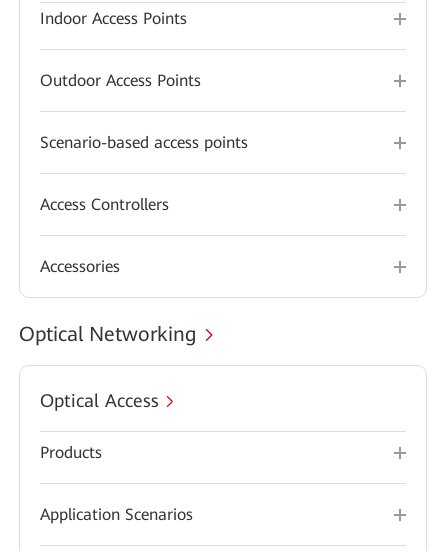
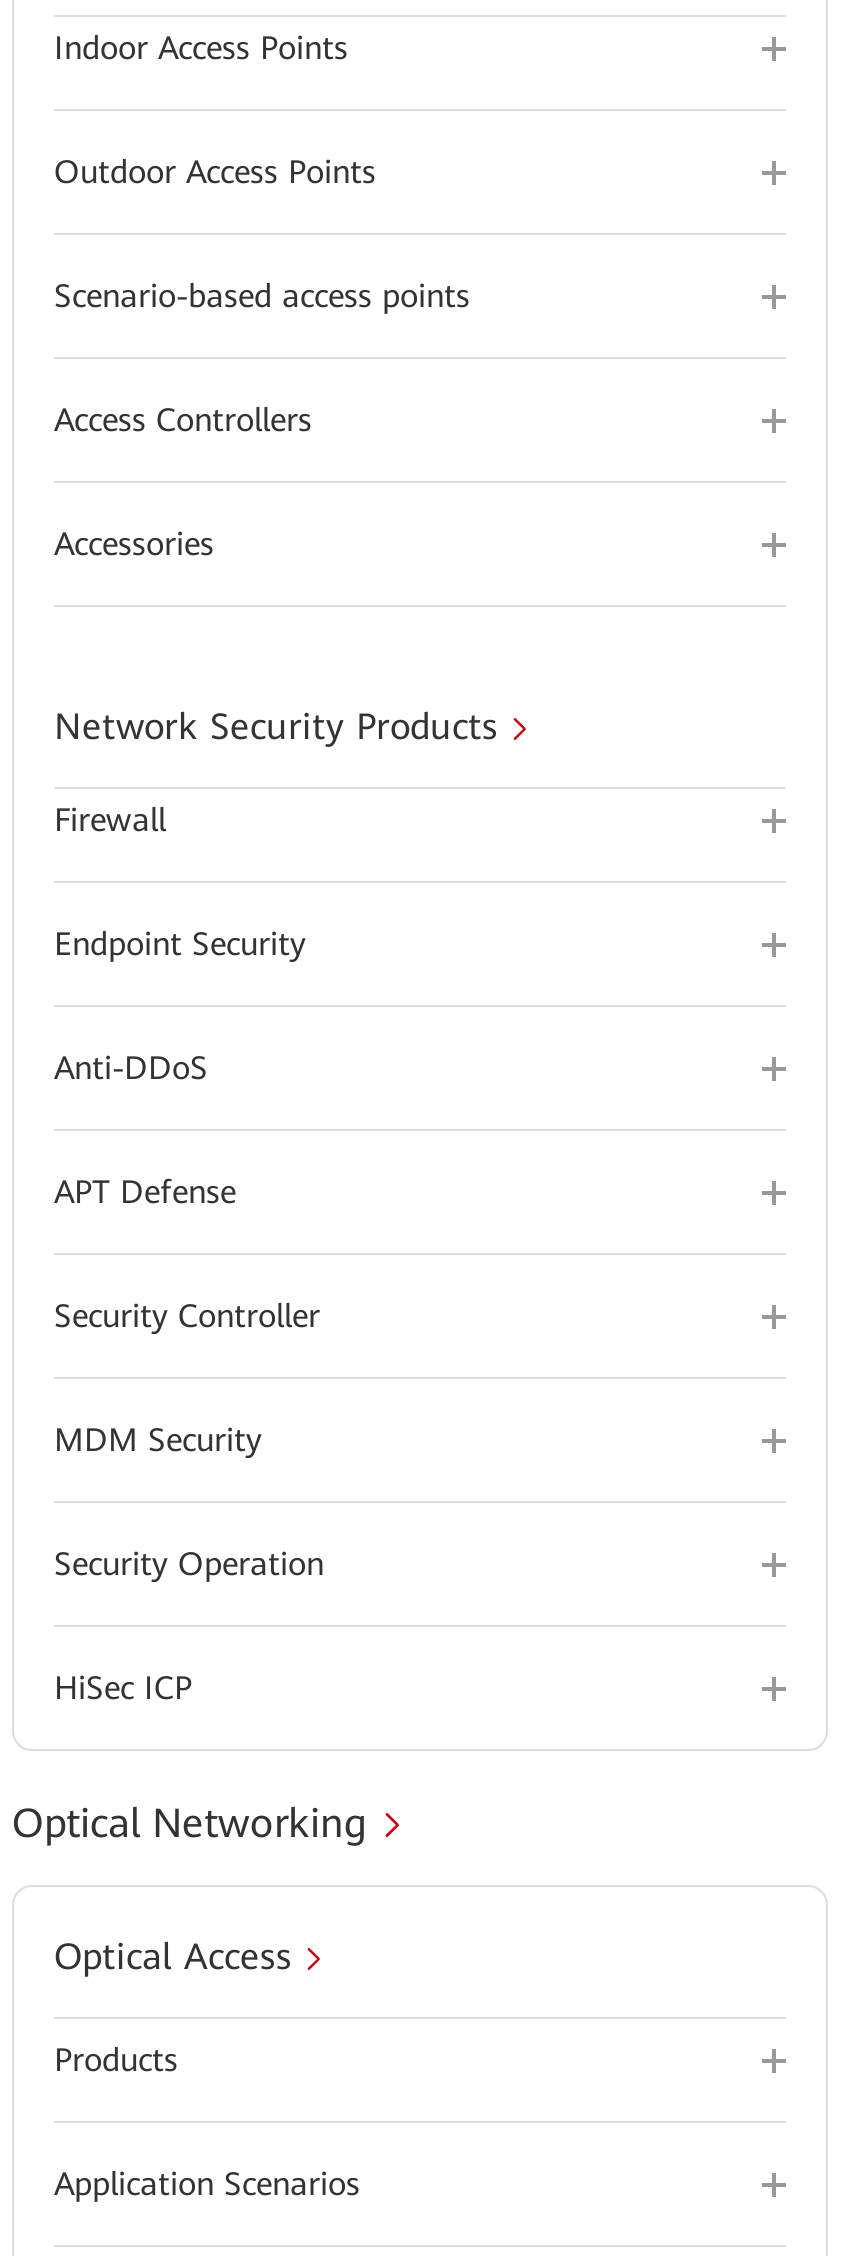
+ Network Security Products
+ Firewall
+ Endpoint Security
+ Anti-DDoS
+ APT Defense
+ Security Controller
+ MDM Security
+ Security Operation
+ HiSec ICP
